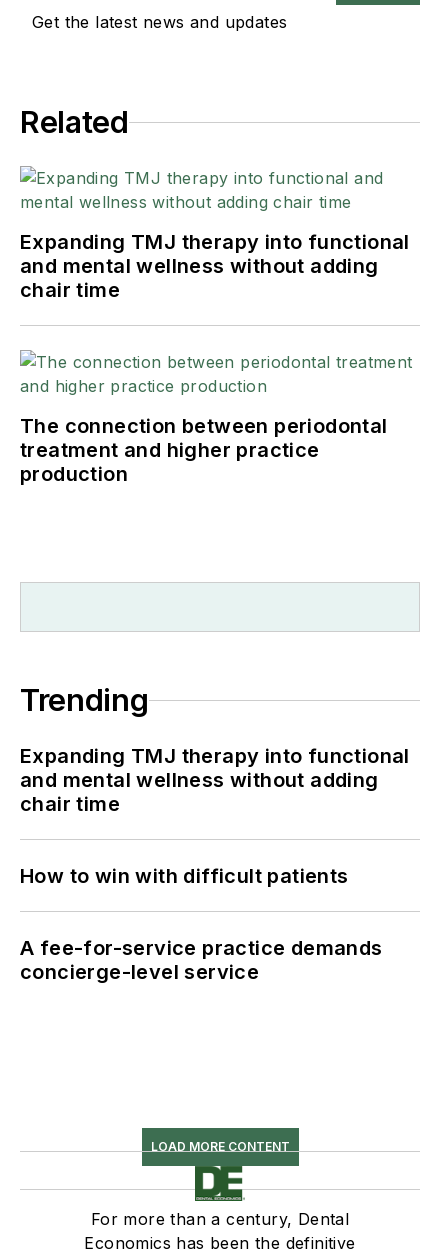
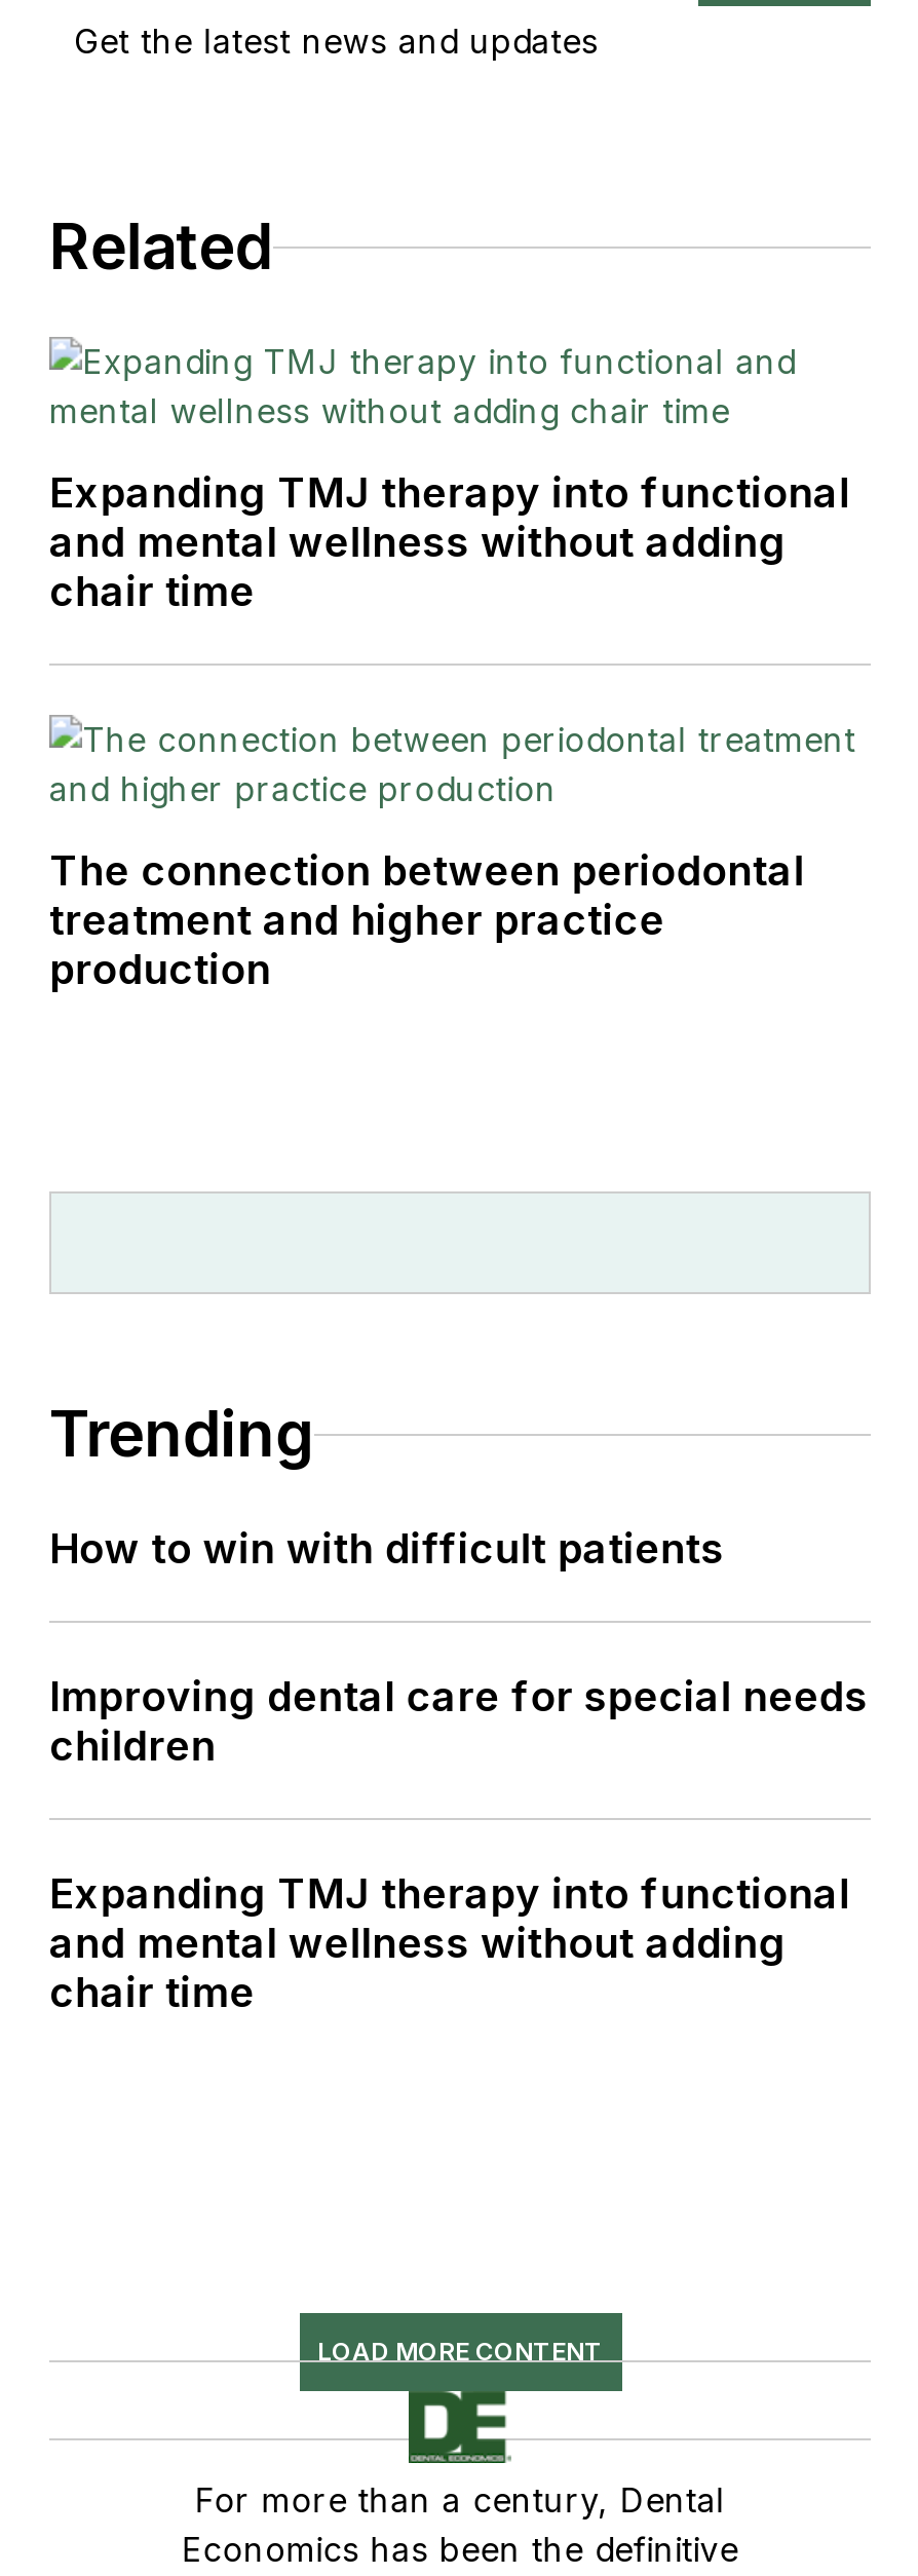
+ Improving dental care for special needs
+ children

moved down: Expanding TMJ therapy into functional | and mental wellness without adding | chair time

moved up: How to win with difficult patients

- A fee-for-service practice demands
- concierge-level service
